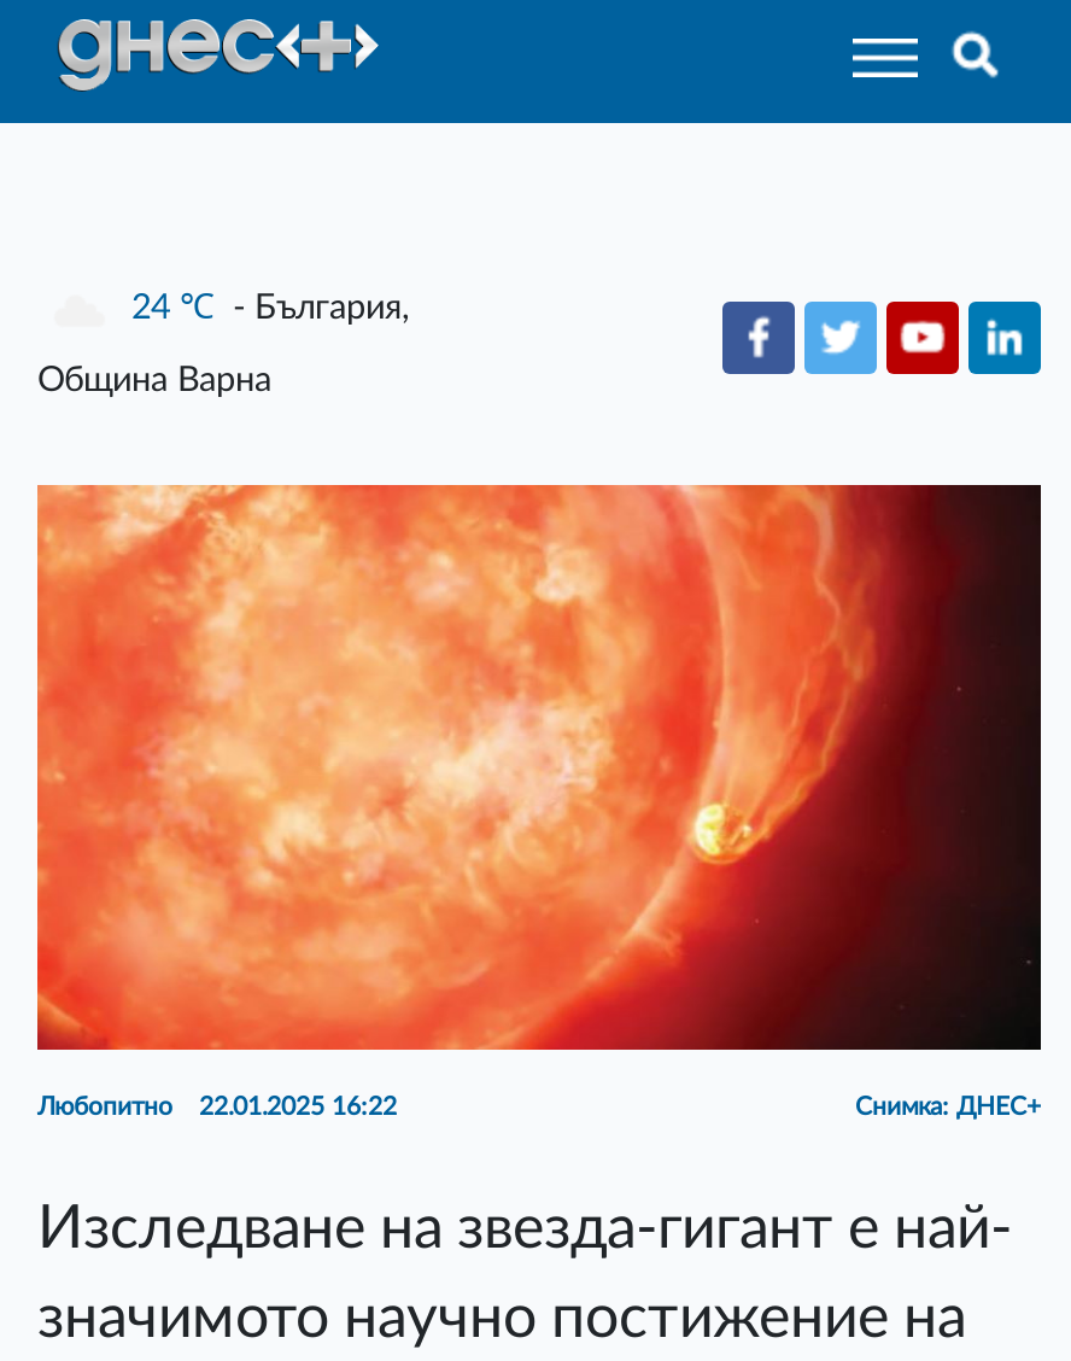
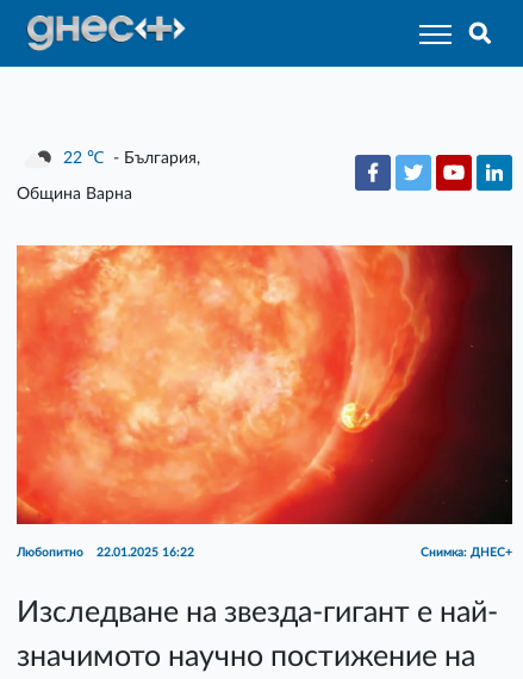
- 24 ℃ - България,
+ 22 ℃ - България,
